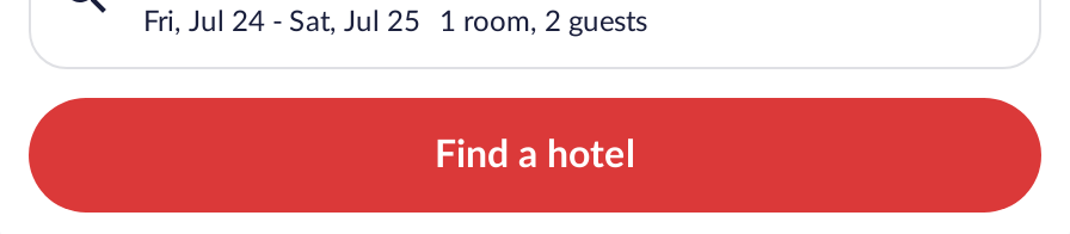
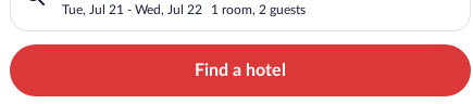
- Fri, Jul 24 - Sat, Jul 25
+ Tue, Jul 21 - Wed, Jul 22
